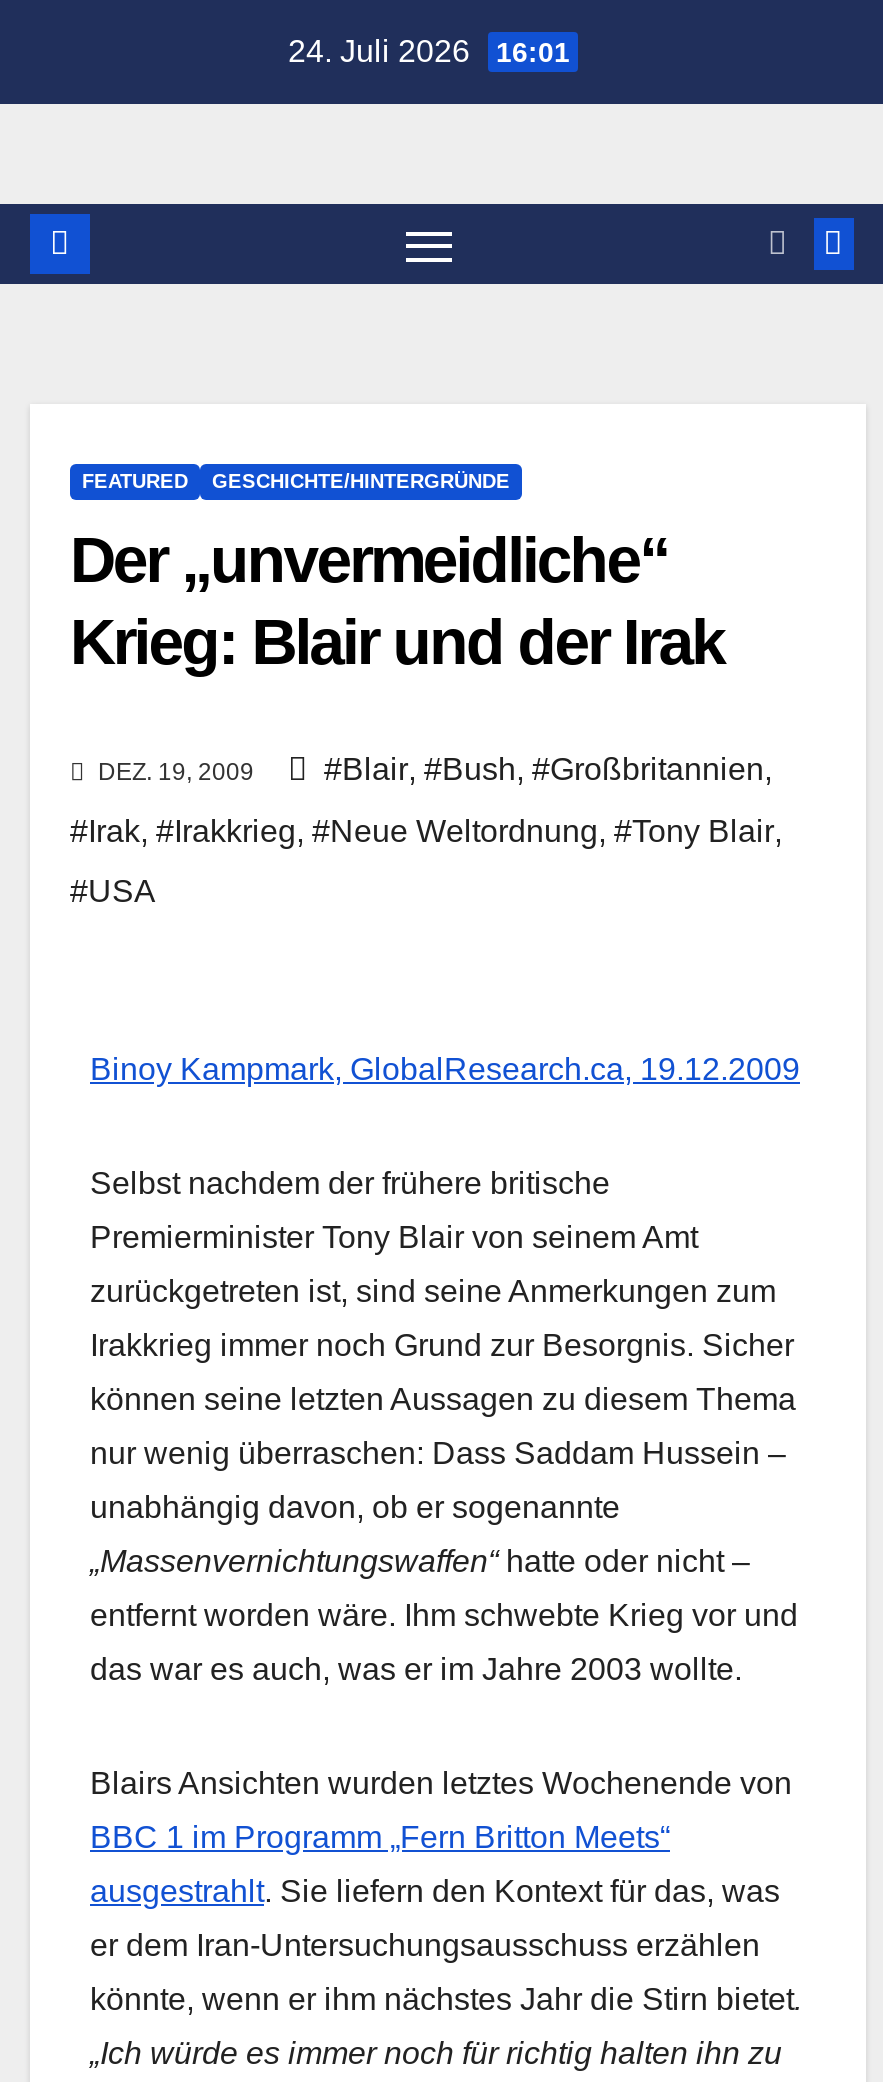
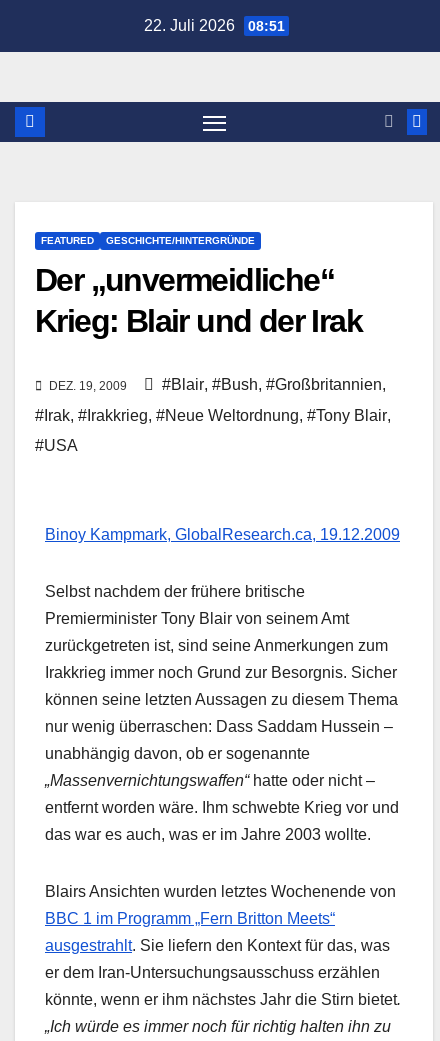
- 24. Juli 2026 16:01
+ 22. Juli 2026 08:51
